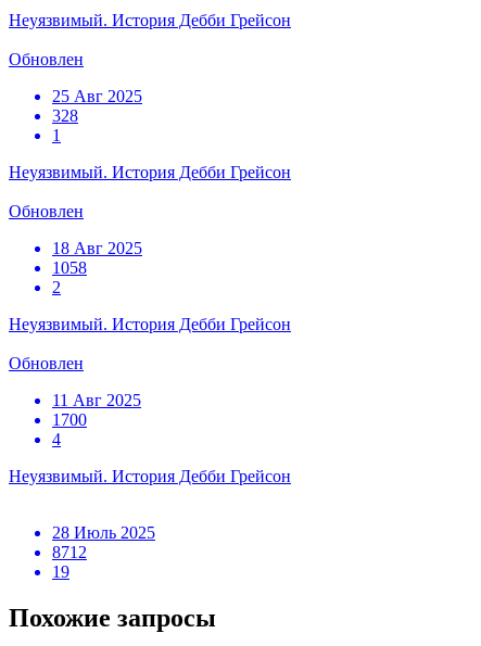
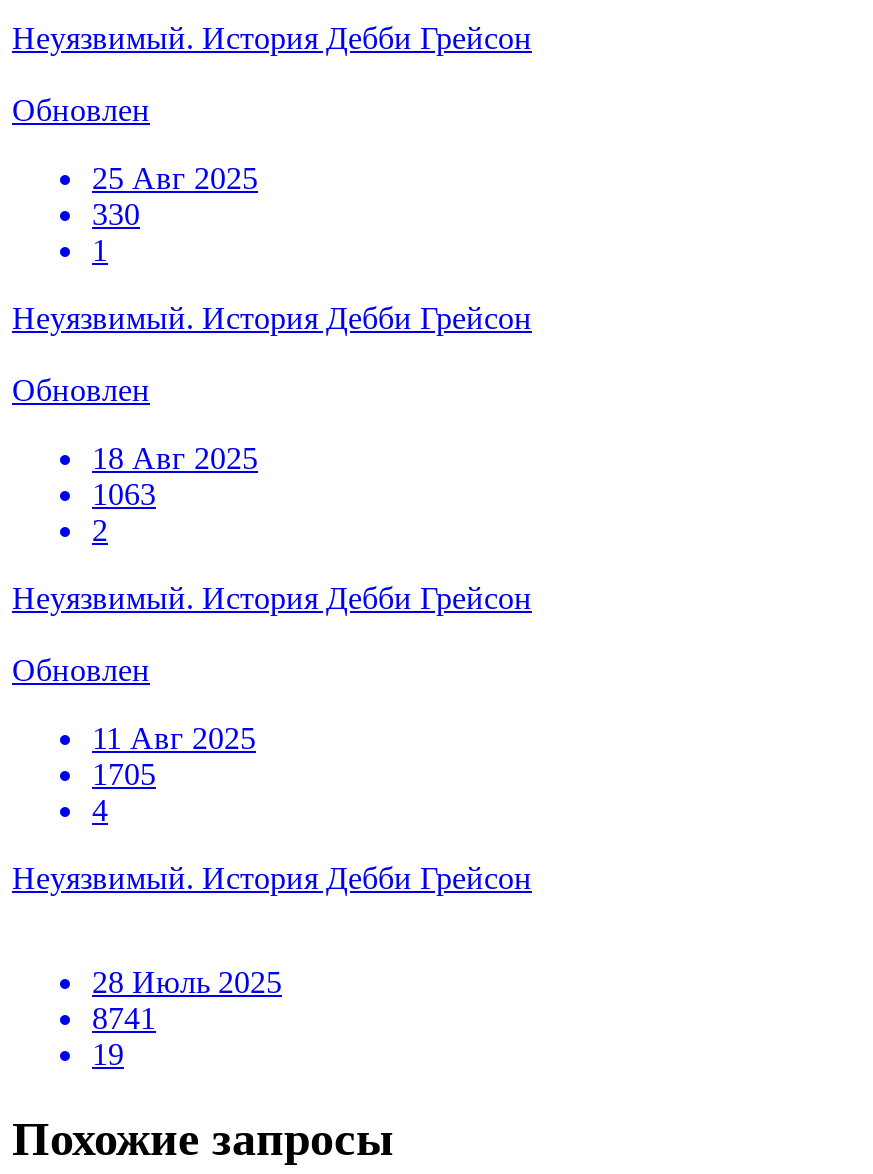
- 328
+ 330

- 1058
+ 1063

- 1700
+ 1705

- 8712
+ 8741
